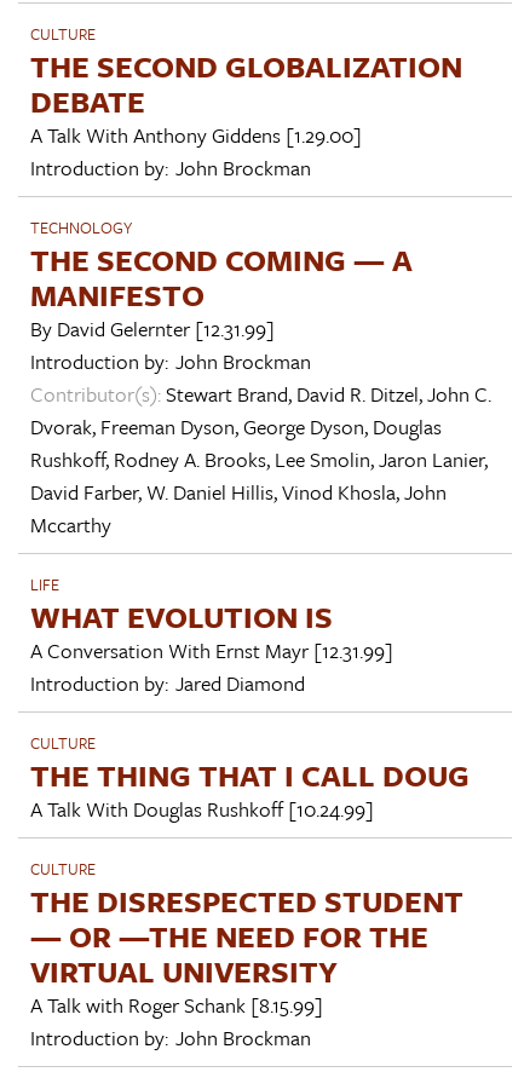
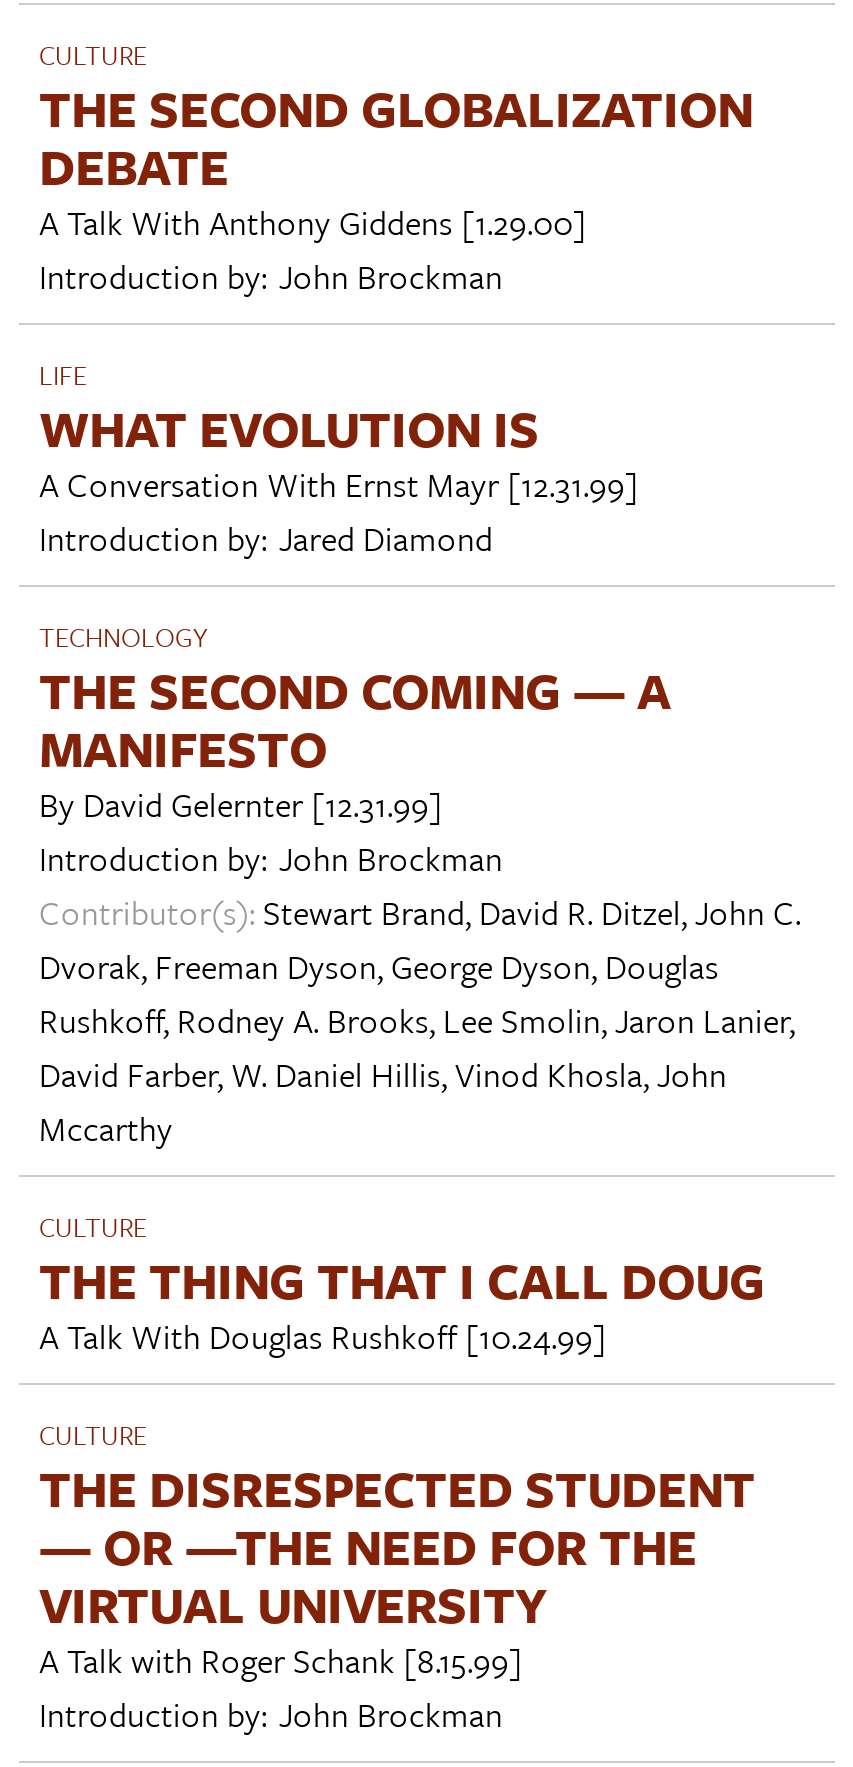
moved down: TECHNOLOGY | THE SECOND COMING — A | MANIFESTO | ... | David Farber, W. Daniel Hillis,Vinod Khosla,John | Mccarthy

moved up: LIFE | WHAT EVOLUTION IS | A Conversation With Ernst Mayr [12.31.99] | Introduction by: Jared Diamond
